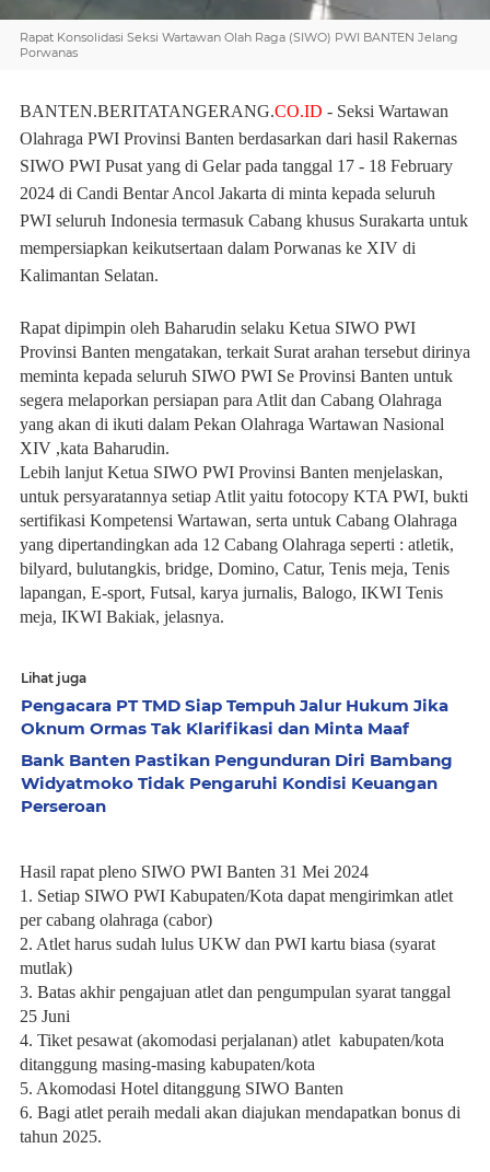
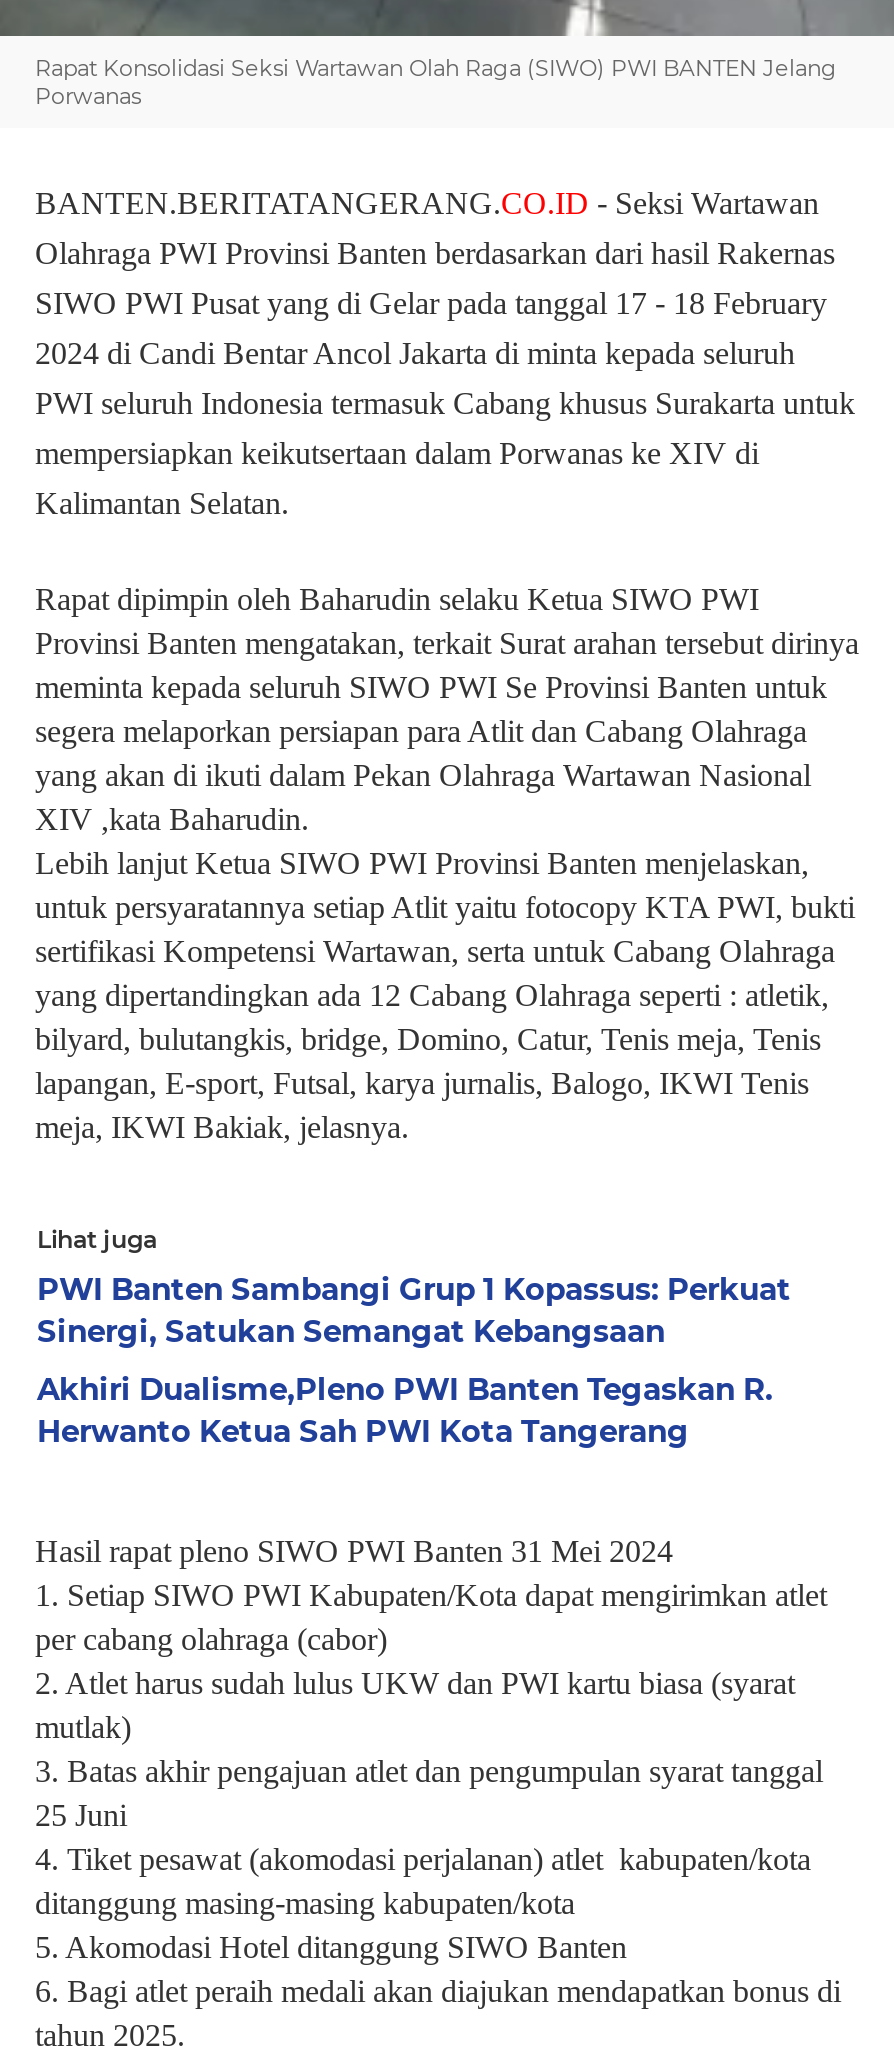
- Pengacara PT TMD Siap Tempuh Jalur Hukum Jika
- Oknum Ormas Tak Klarifikasi dan Minta Maaf
+ PWI Banten Sambangi Grup 1 Kopassus: Perkuat
+ Sinergi, Satukan Semangat Kebangsaan

- Bank Banten Pastikan Pengunduran Diri Bambang
- Widyatmoko Tidak Pengaruhi Kondisi Keuangan
- Perseroan
+ Akhiri Dualisme,Pleno PWI Banten Tegaskan R.
+ Herwanto Ketua Sah PWI Kota Tangerang
